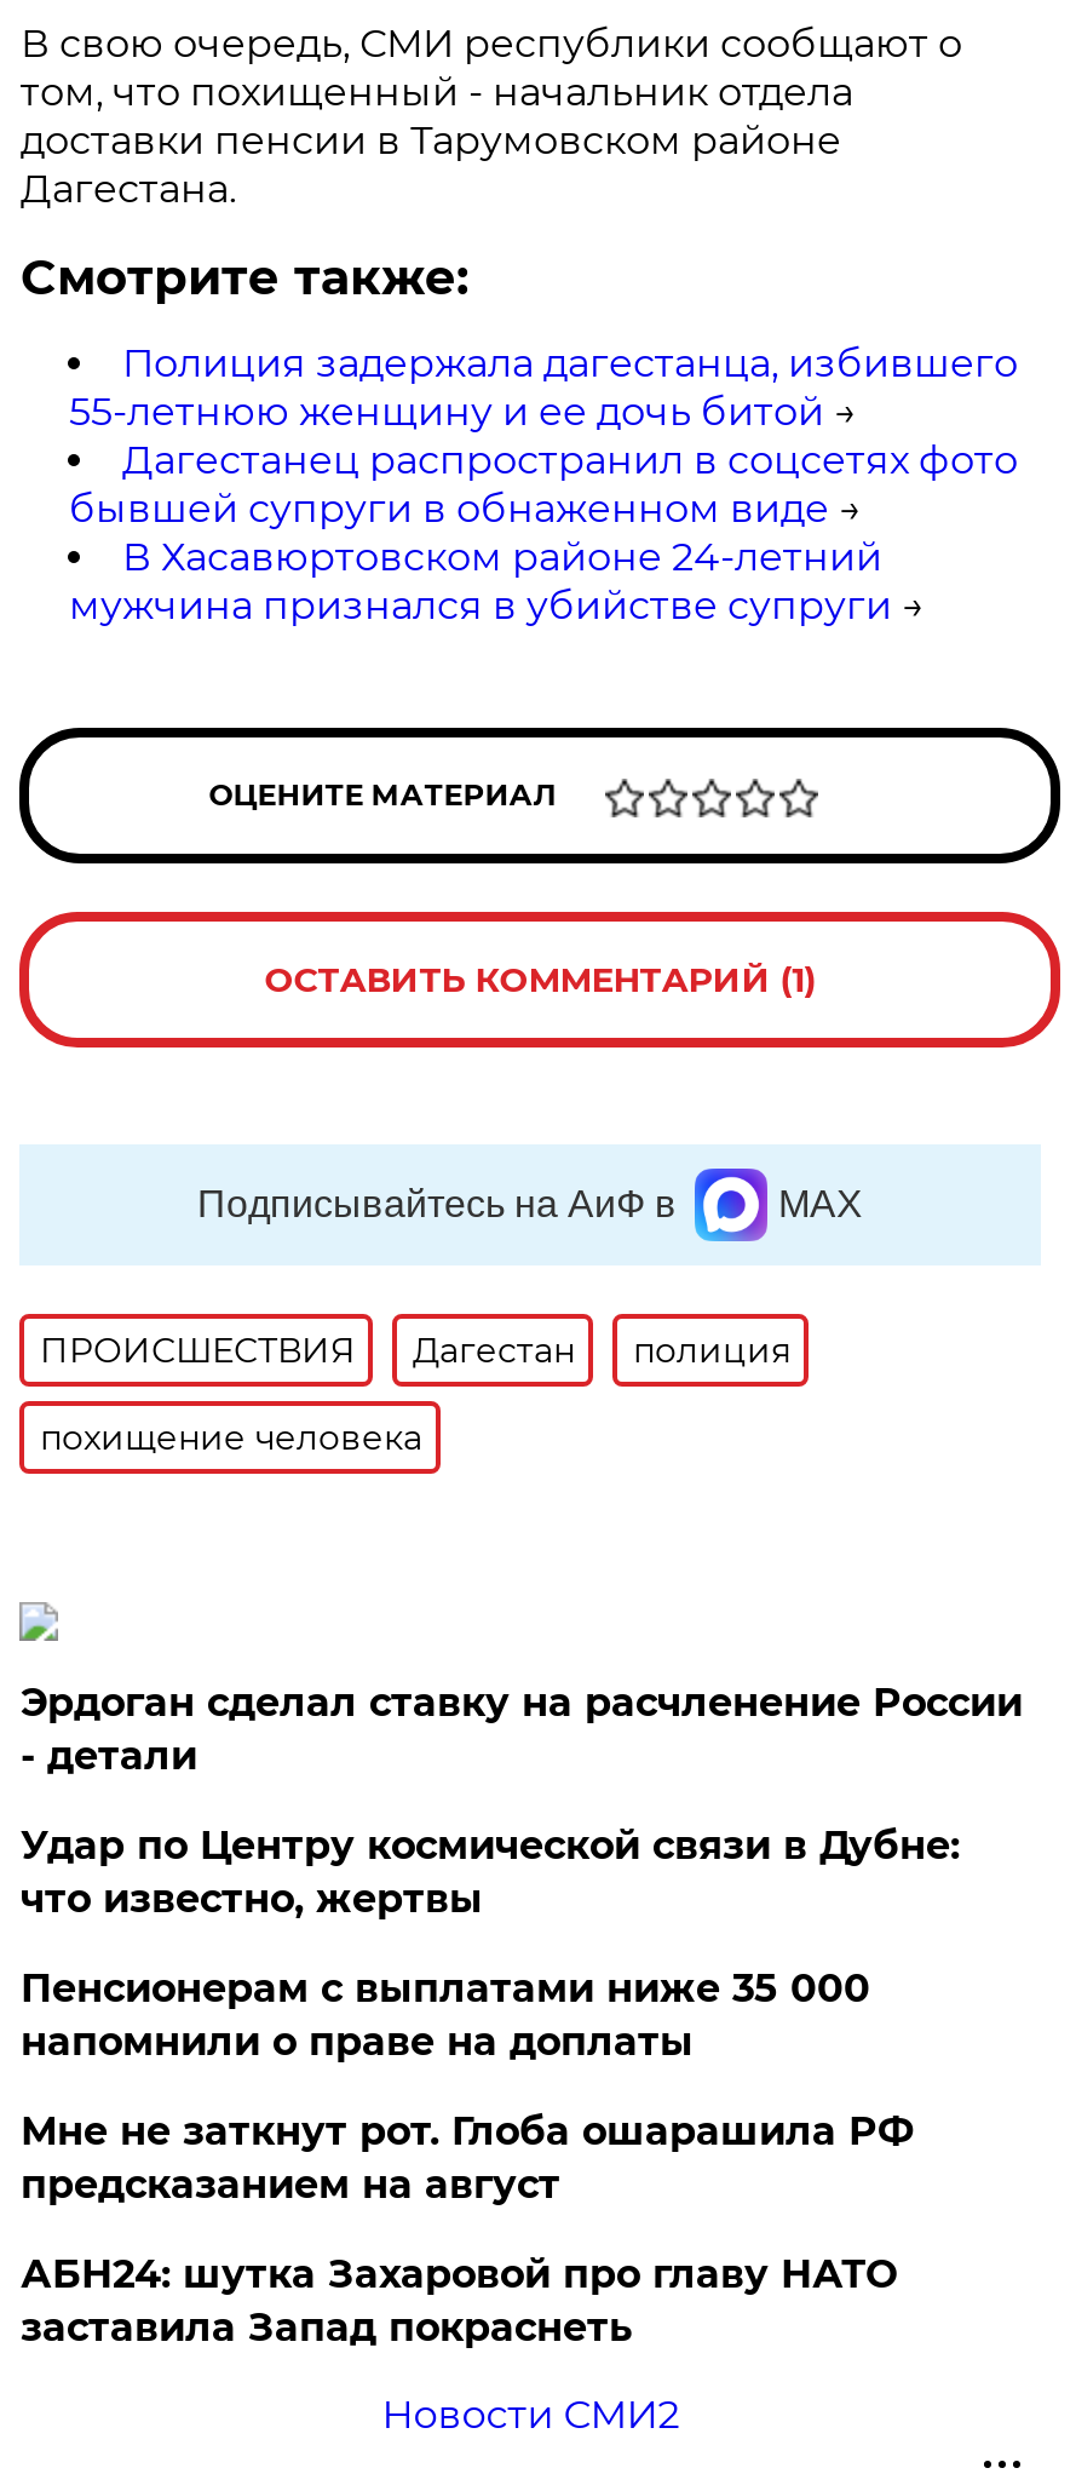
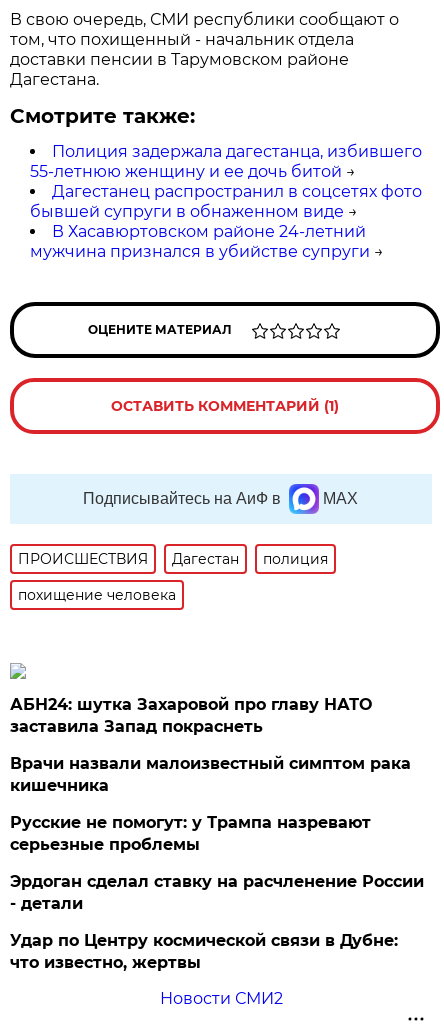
+ Врачи назвали малоизвестный симптом рака
+ кишечника
+ Русские не помогут: у Трампа назревают
+ серьезные проблемы

moved down: Эрдоган сделал ставку на расчленение России | - детали | Удар по Центру космической связи в Дубне: | что известно, жертвы

- Пенсионерам с выплатами ниже 35 000
- напомнили о праве на доплаты
- Мне не заткнут рот. Глоба ошарашила РФ
- предсказанием на август

moved up: АБН24: шутка Захаровой про главу НАТО | заставила Запад покраснеть
